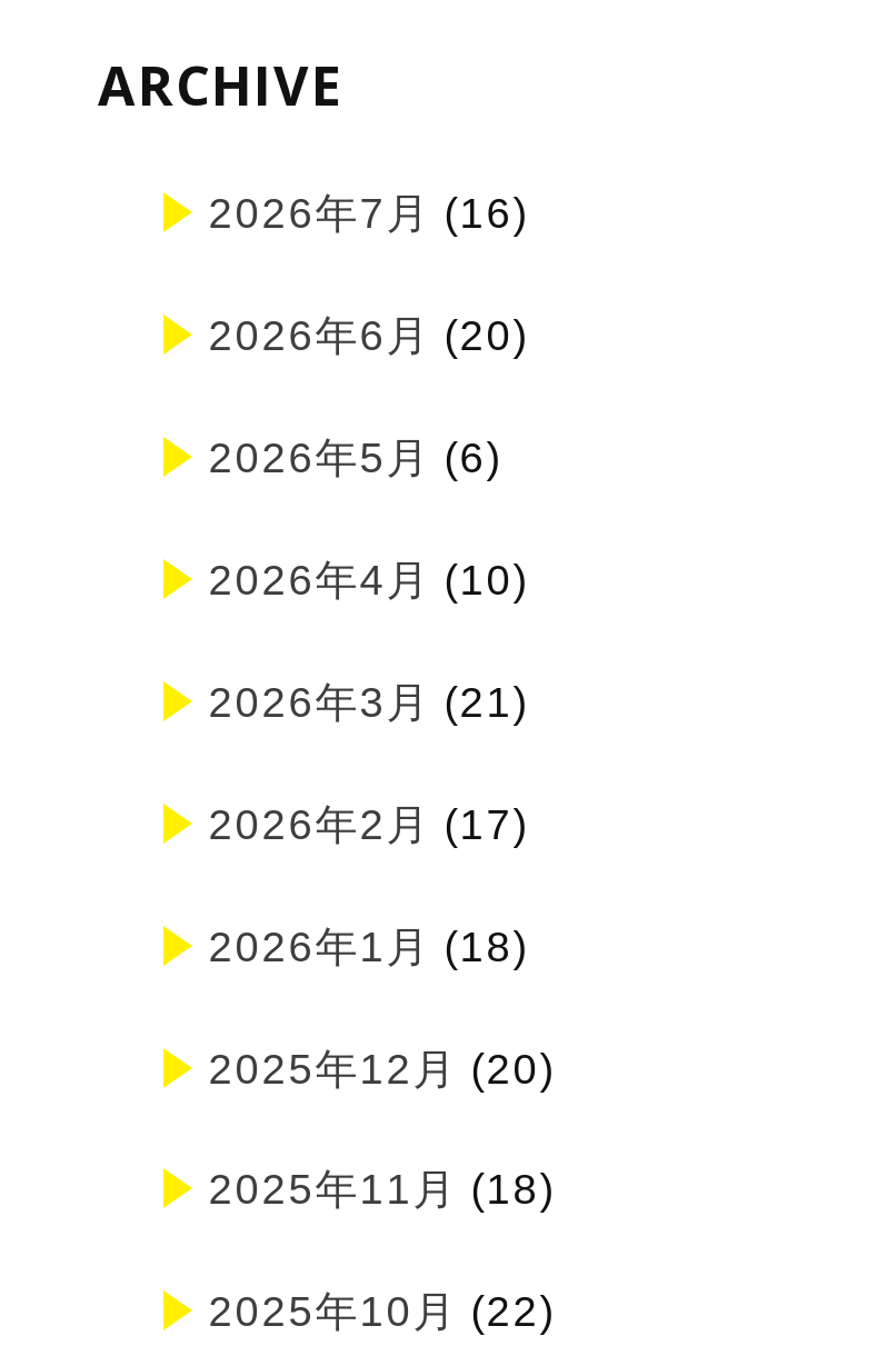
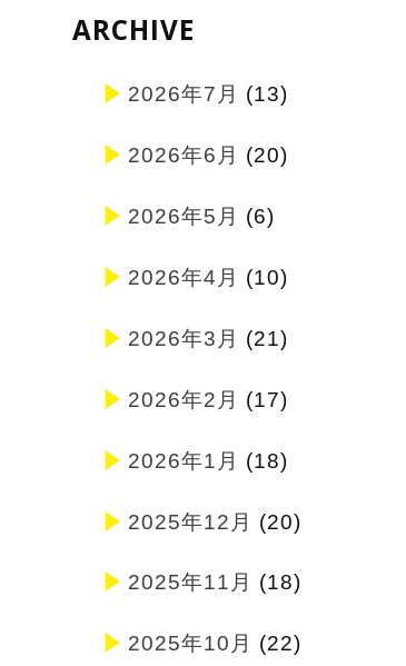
- 2026年7月(16)
+ 2026年7月(13)
